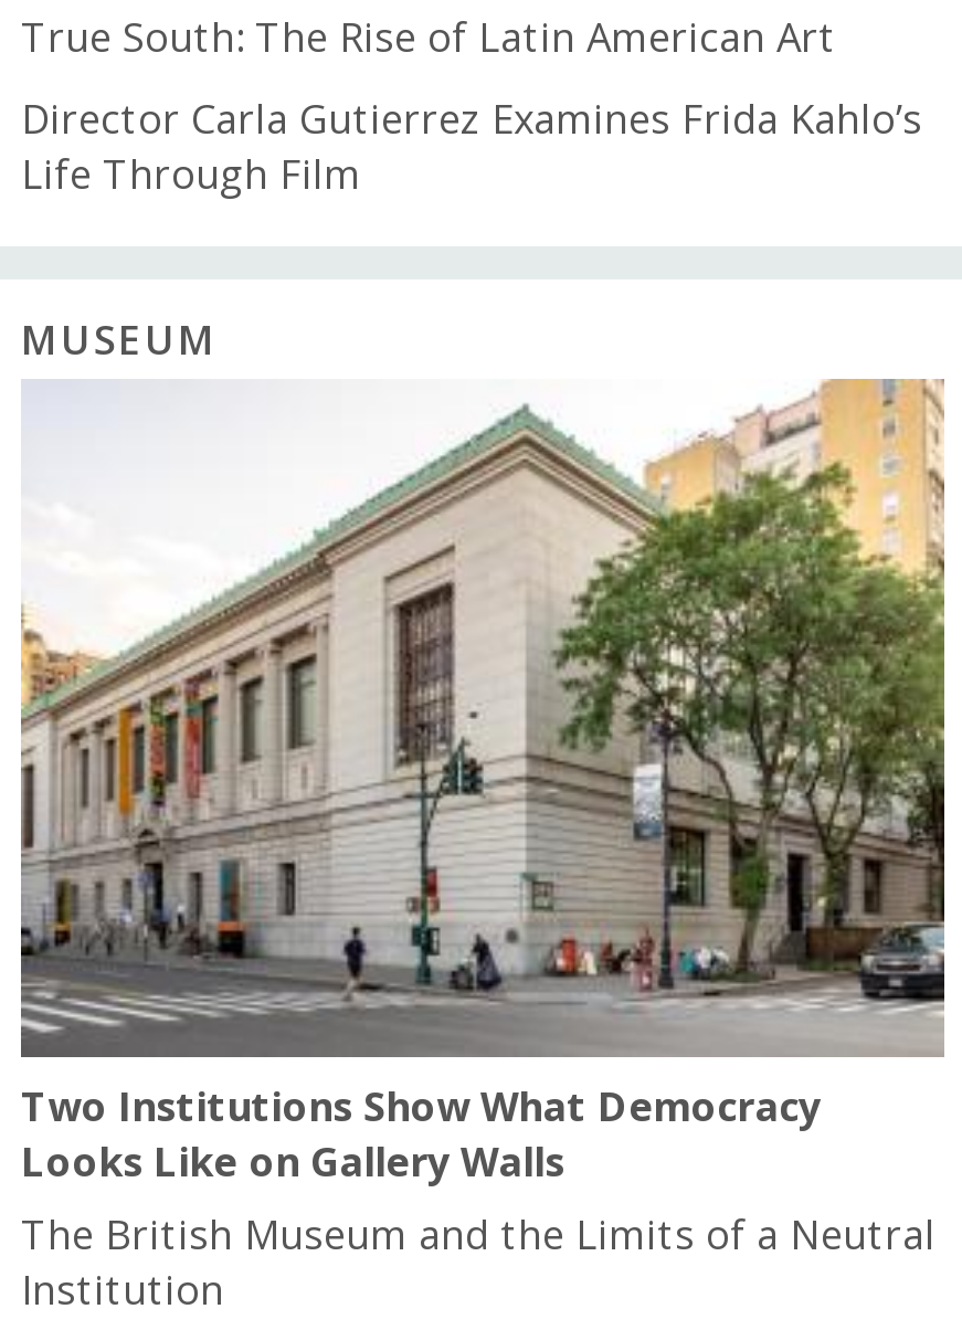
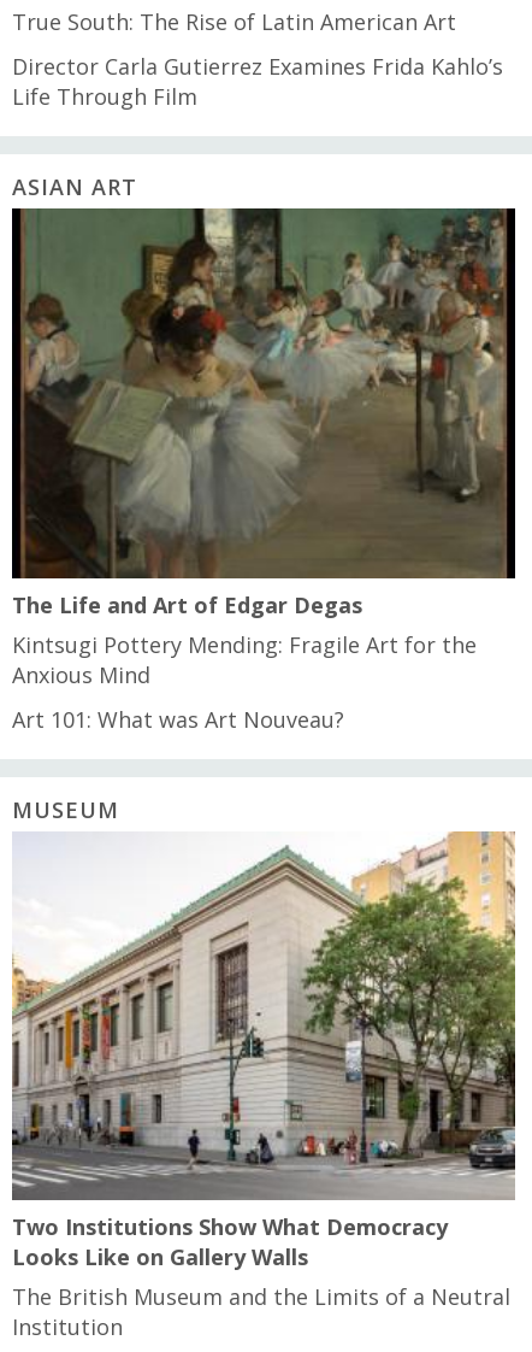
+ [image]
+ The Life and Art of Edgar Degas
+ Kintsugi Pottery Mending: Fragile Art for the
+ Anxious Mind
+ Art 101: What was Art Nouveau?

+ ASIAN ART
